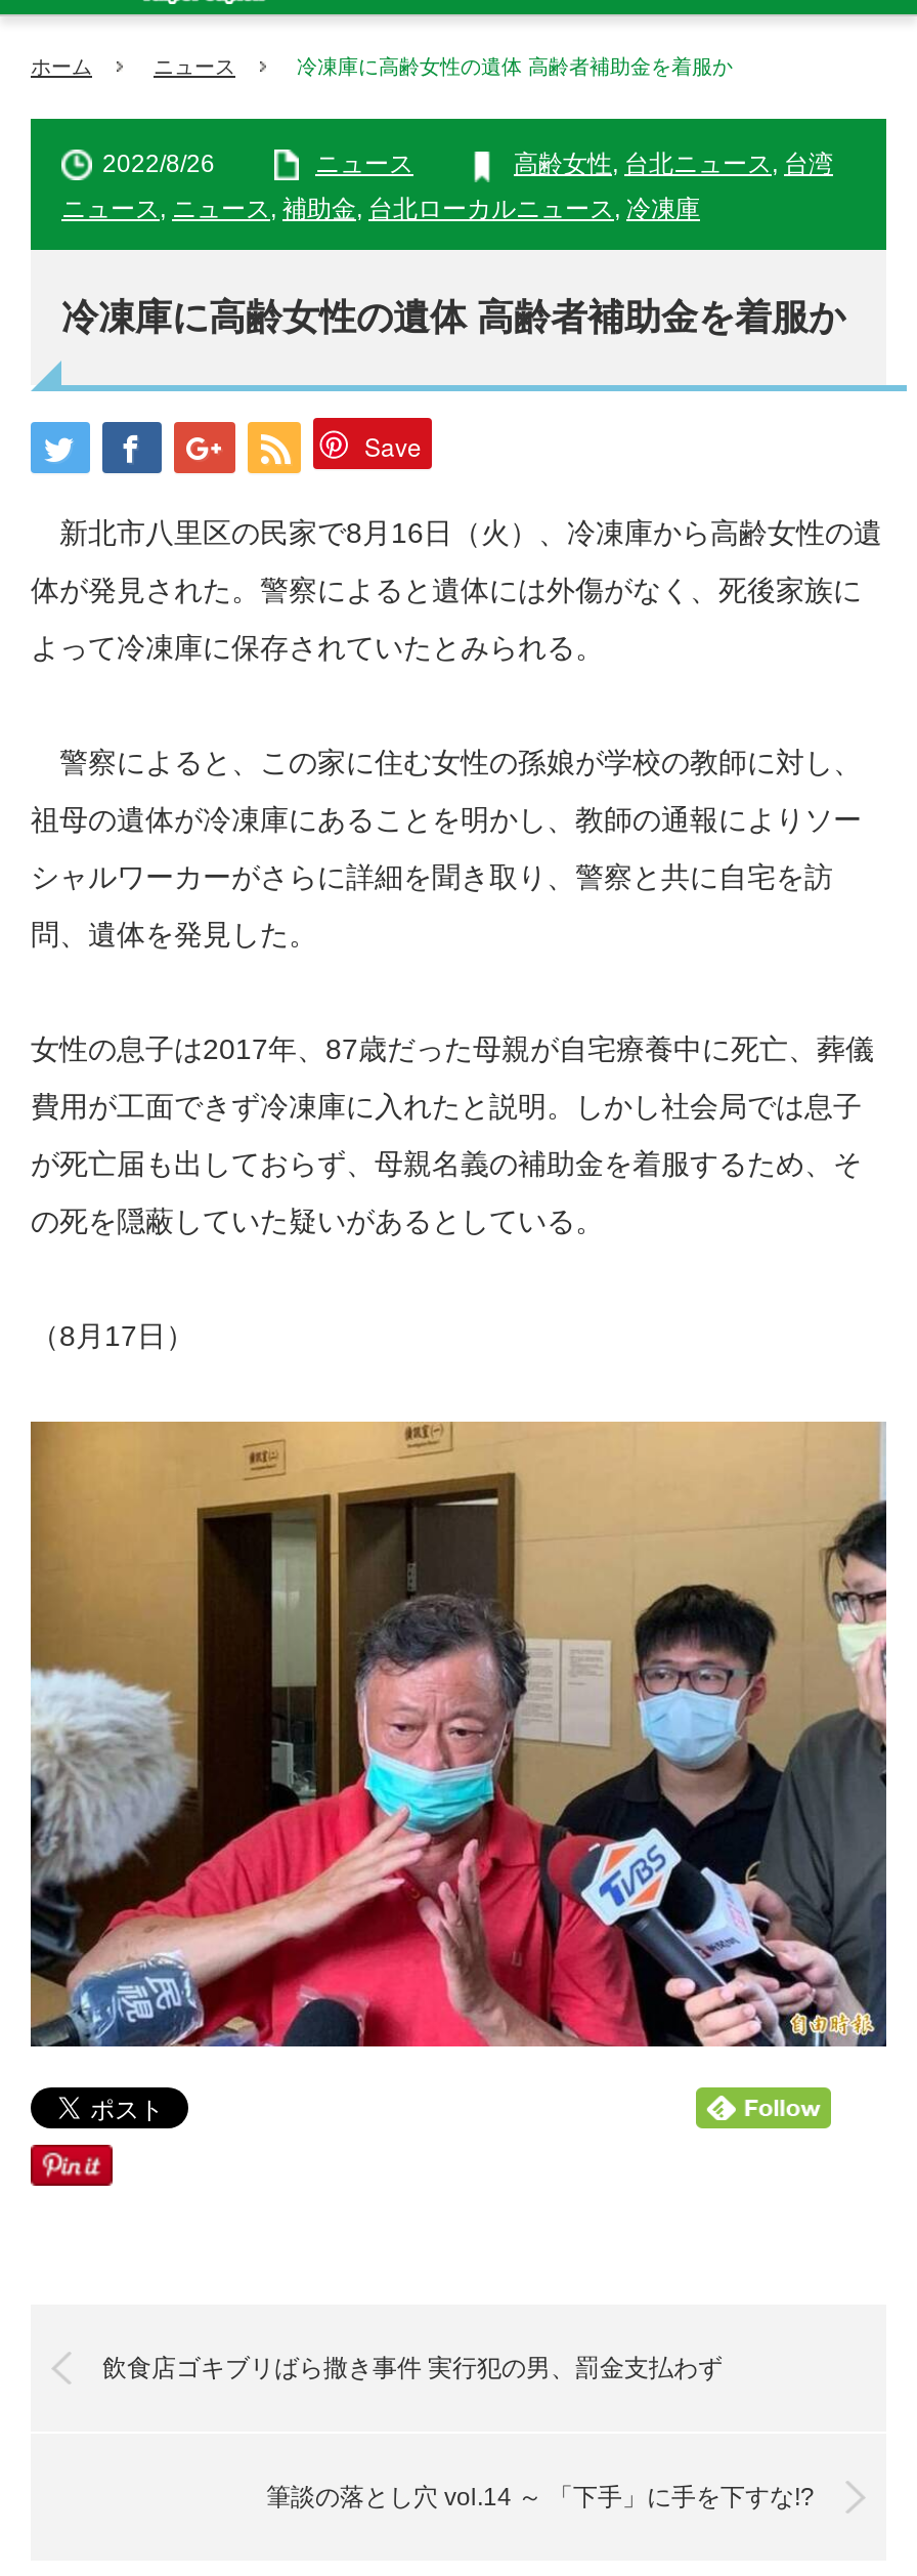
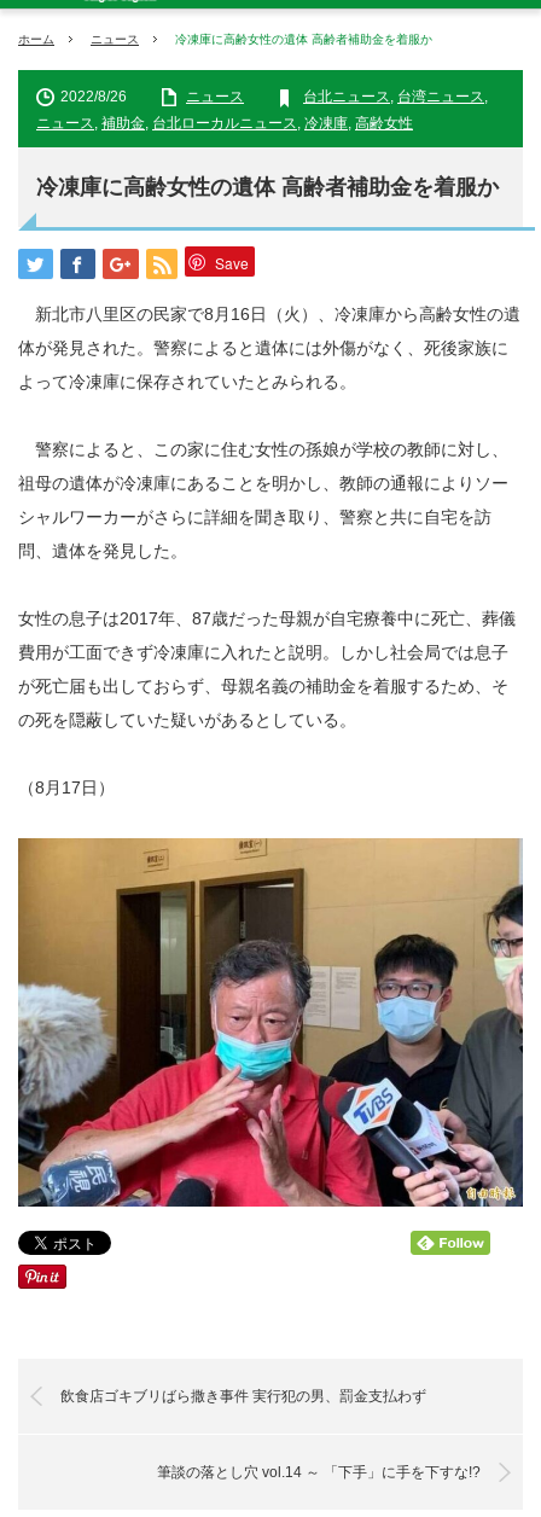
- 高齢女性,台北ニュース,台湾
+ 台北ニュース,台湾ニュース,

- ニュース,ニュース,補助金,台北ローカルニュース,冷凍庫
+ ニュース,補助金,台北ローカルニュース,冷凍庫,高齢女性
